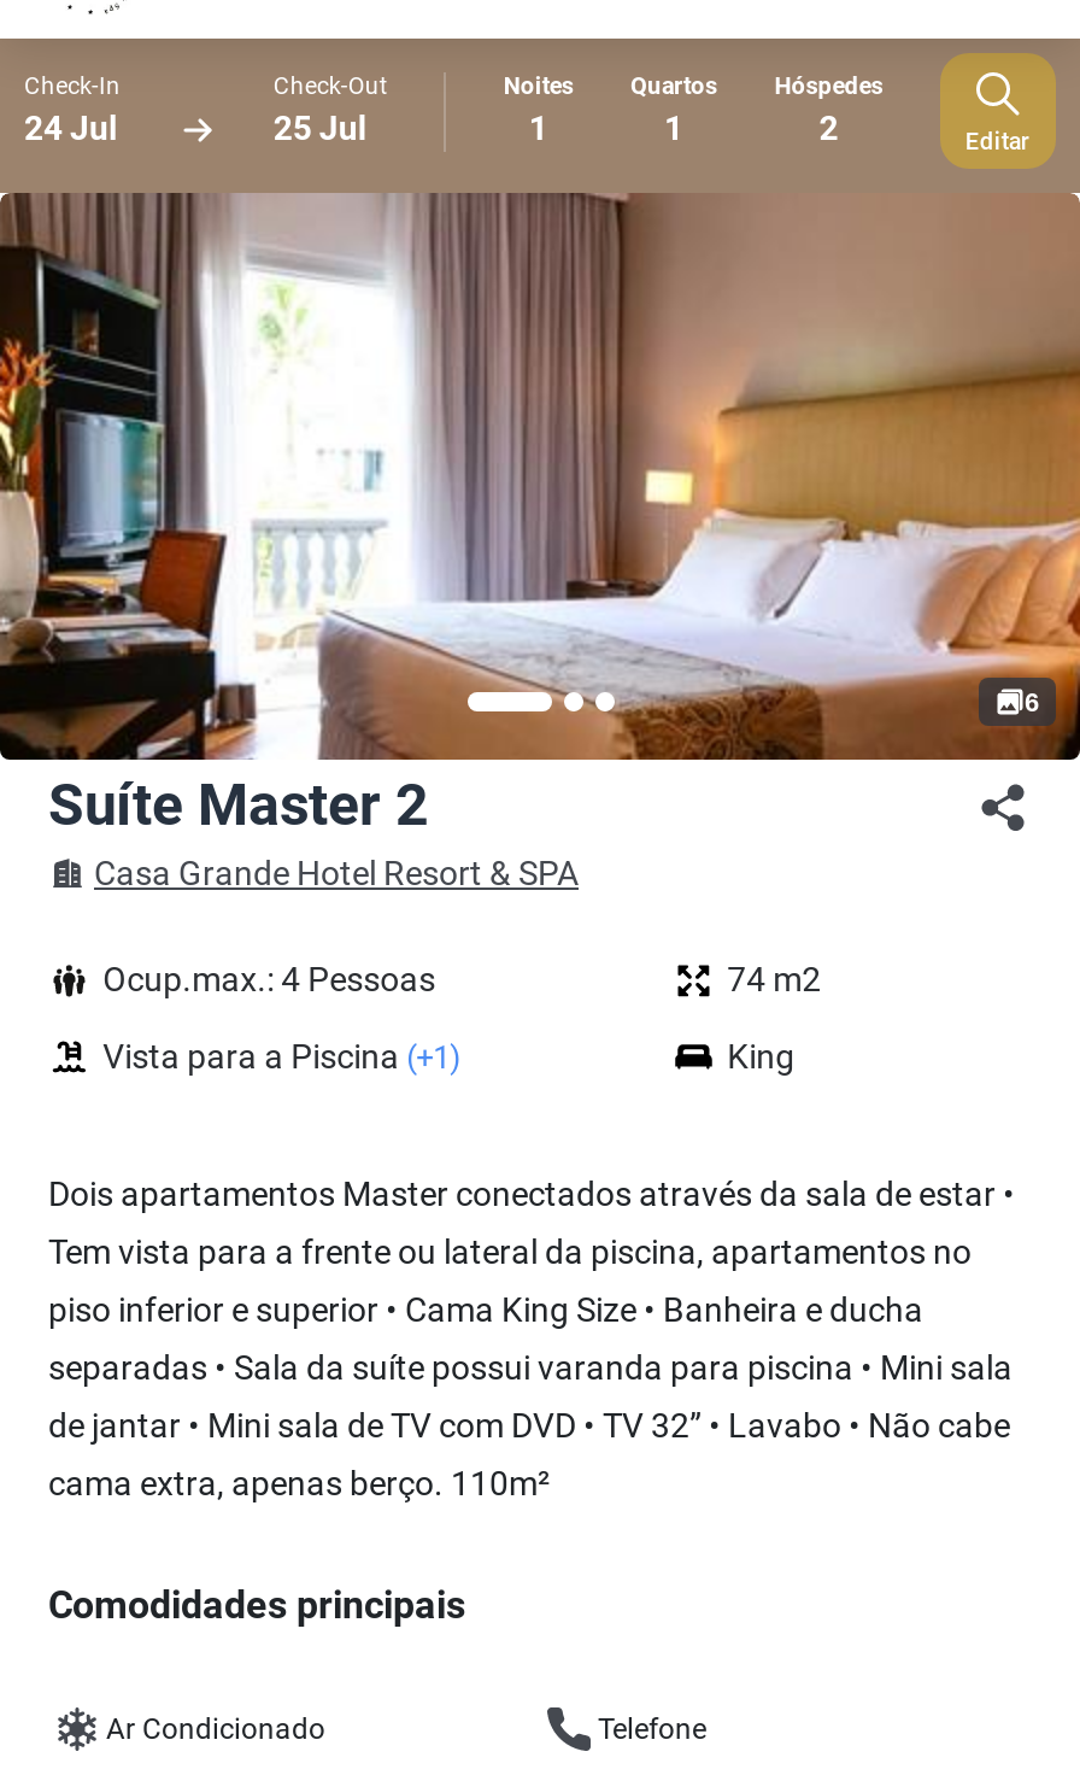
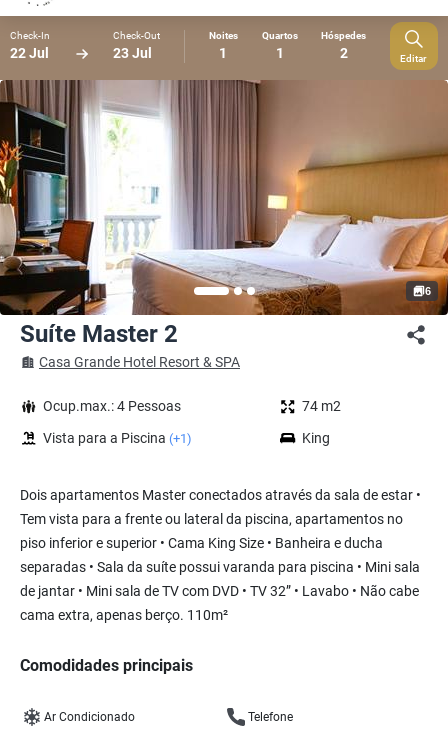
- 24 Jul
+ 22 Jul

- 25 Jul
+ 23 Jul
